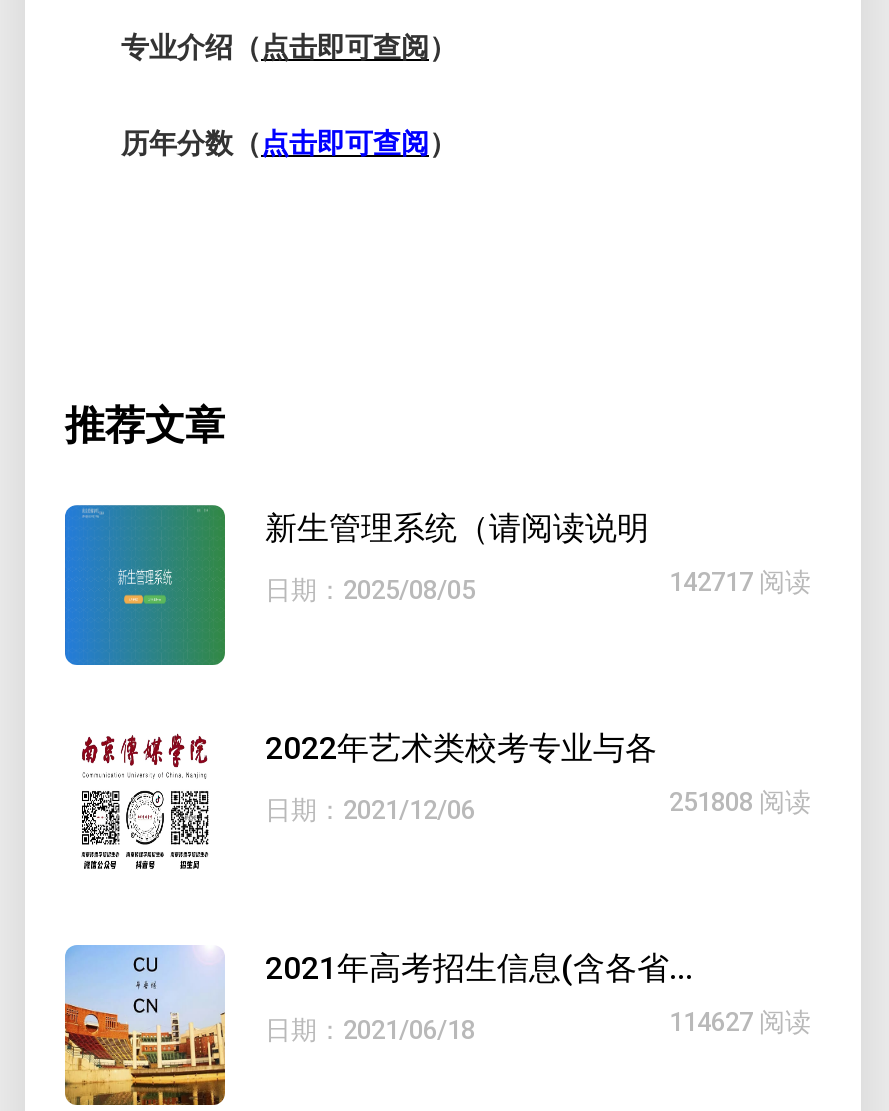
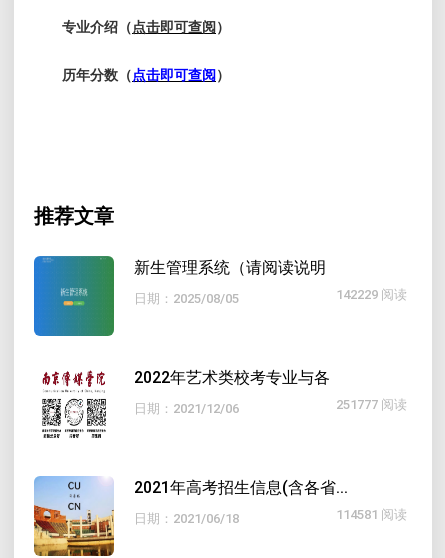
- 142717 阅读
+ 142229 阅读

- 251808 阅读
+ 251777 阅读

- 114627 阅读
+ 114581 阅读
